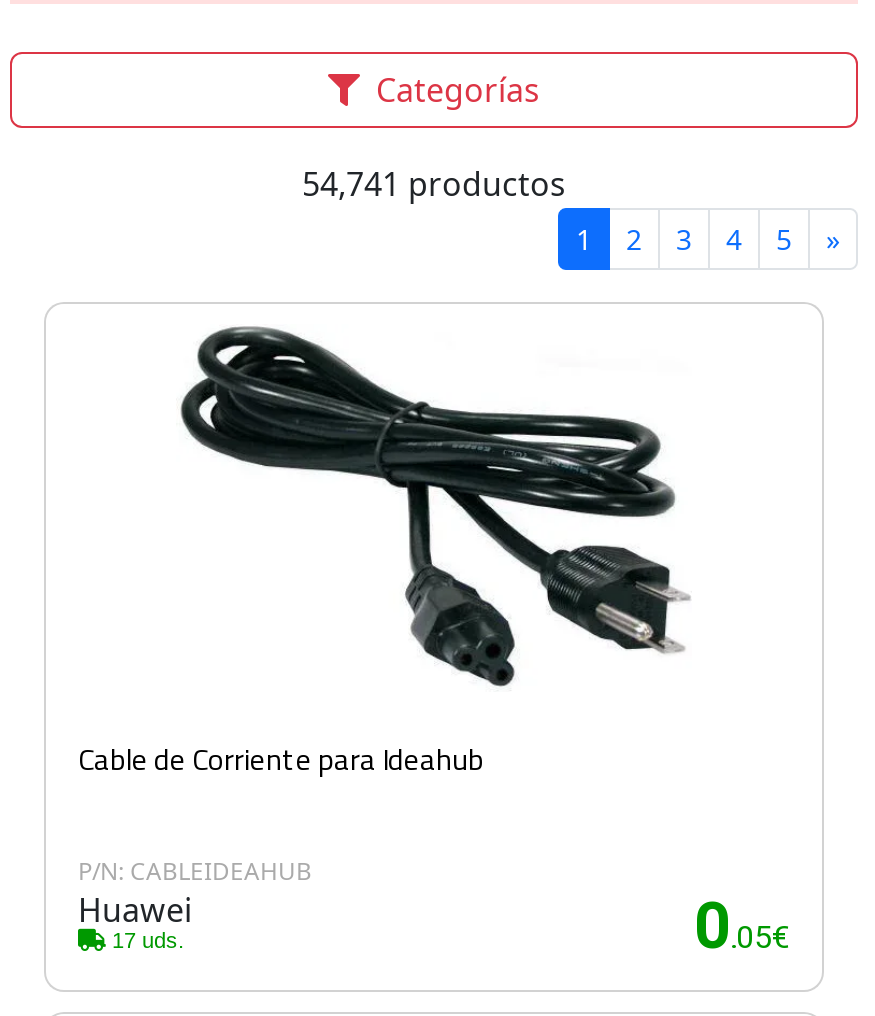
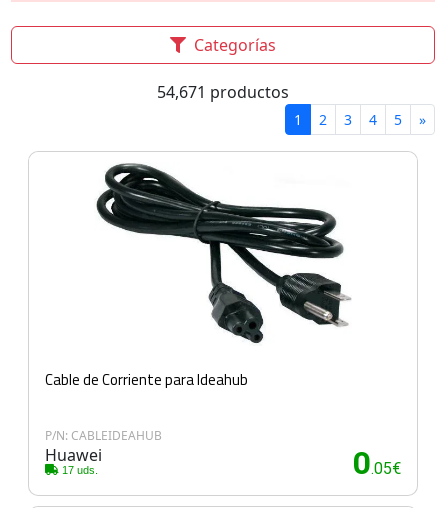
- 54,741 productos
+ 54,671 productos
